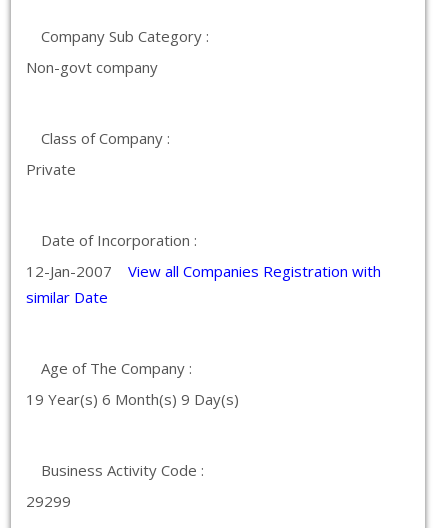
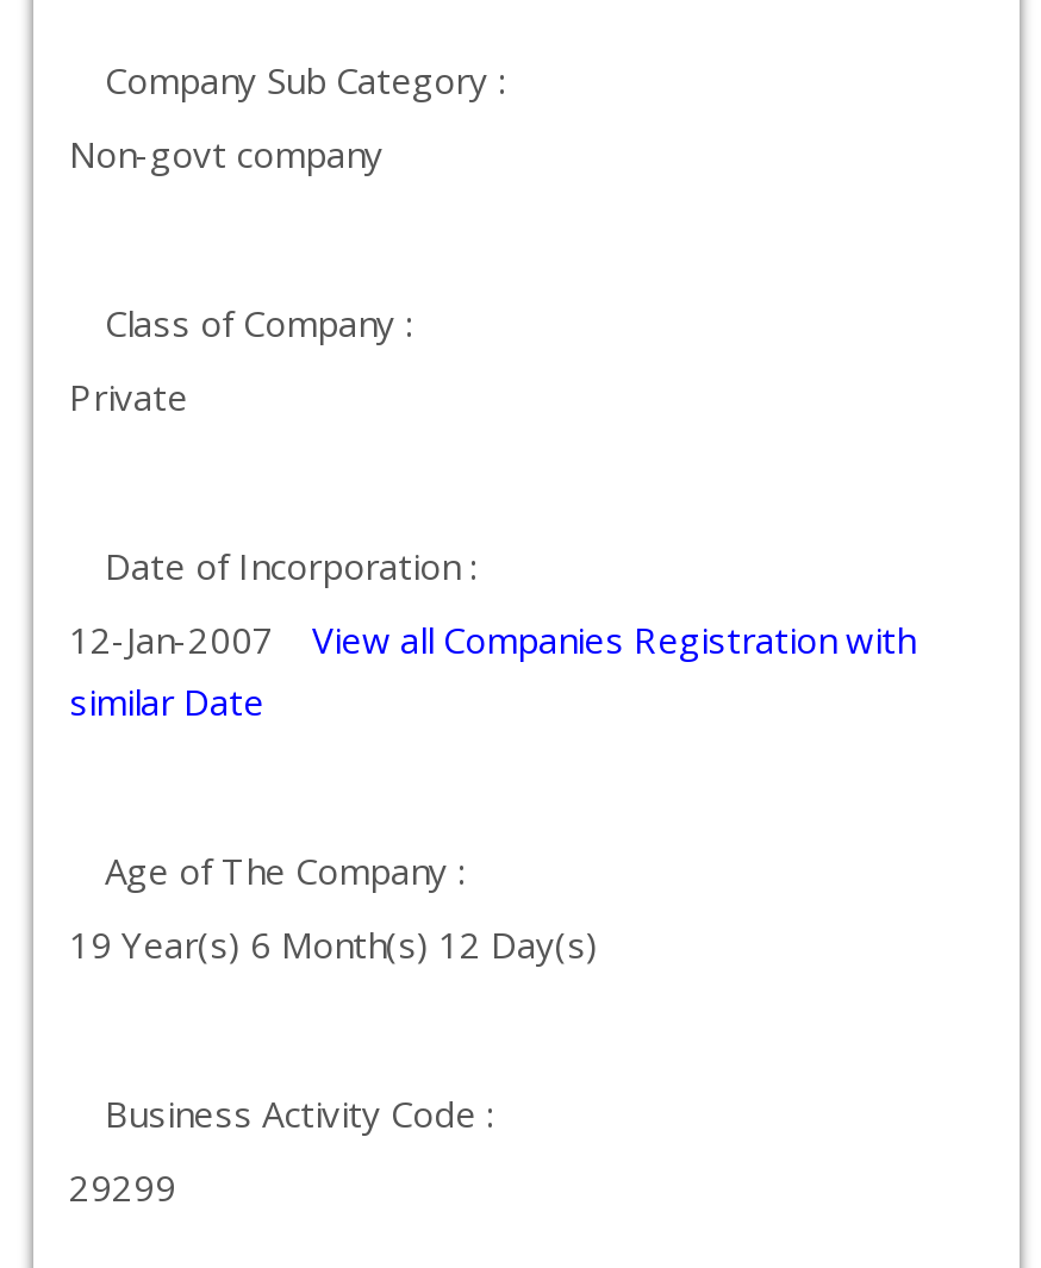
- 19 Year(s) 6 Month(s) 9 Day(s)
+ 19 Year(s) 6 Month(s) 12 Day(s)
